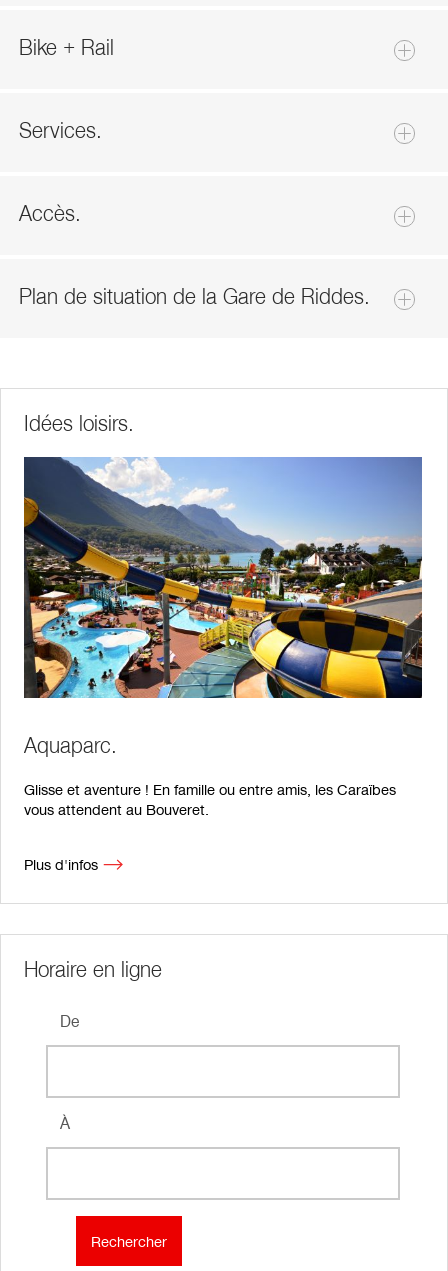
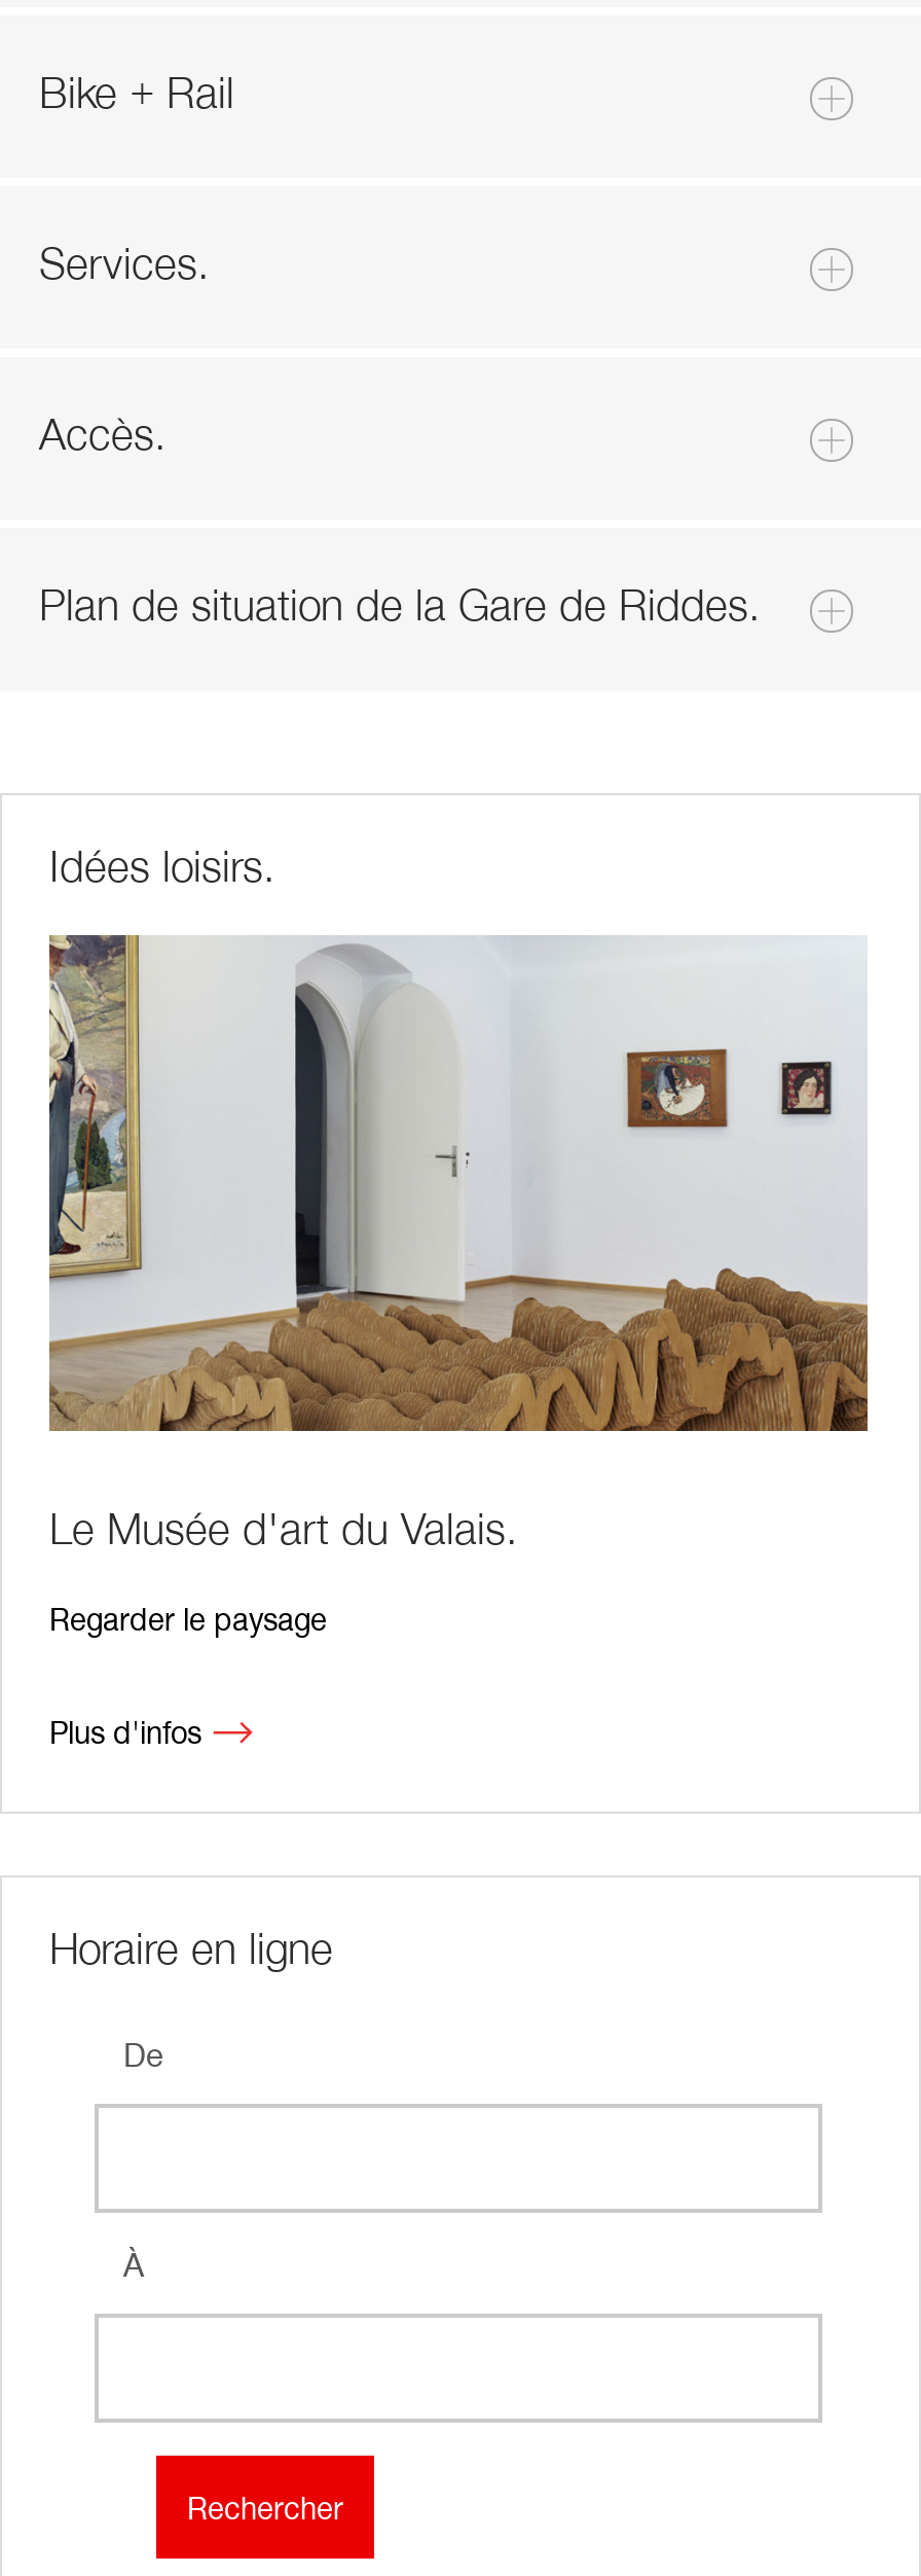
- [image]
- Aquaparc.
+ [image]
+ Le Musée d'art du Valais.

- Glisse et aventure ! En famille ou entre amis, les Caraïbes
- vous attendent au Bouveret.
+ Regarder le paysage
